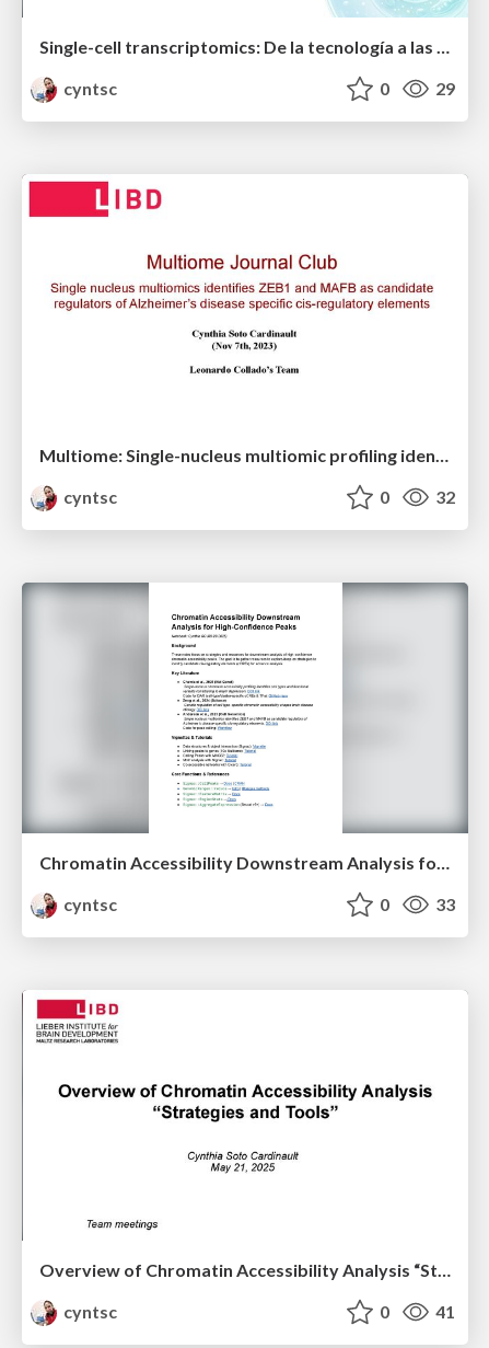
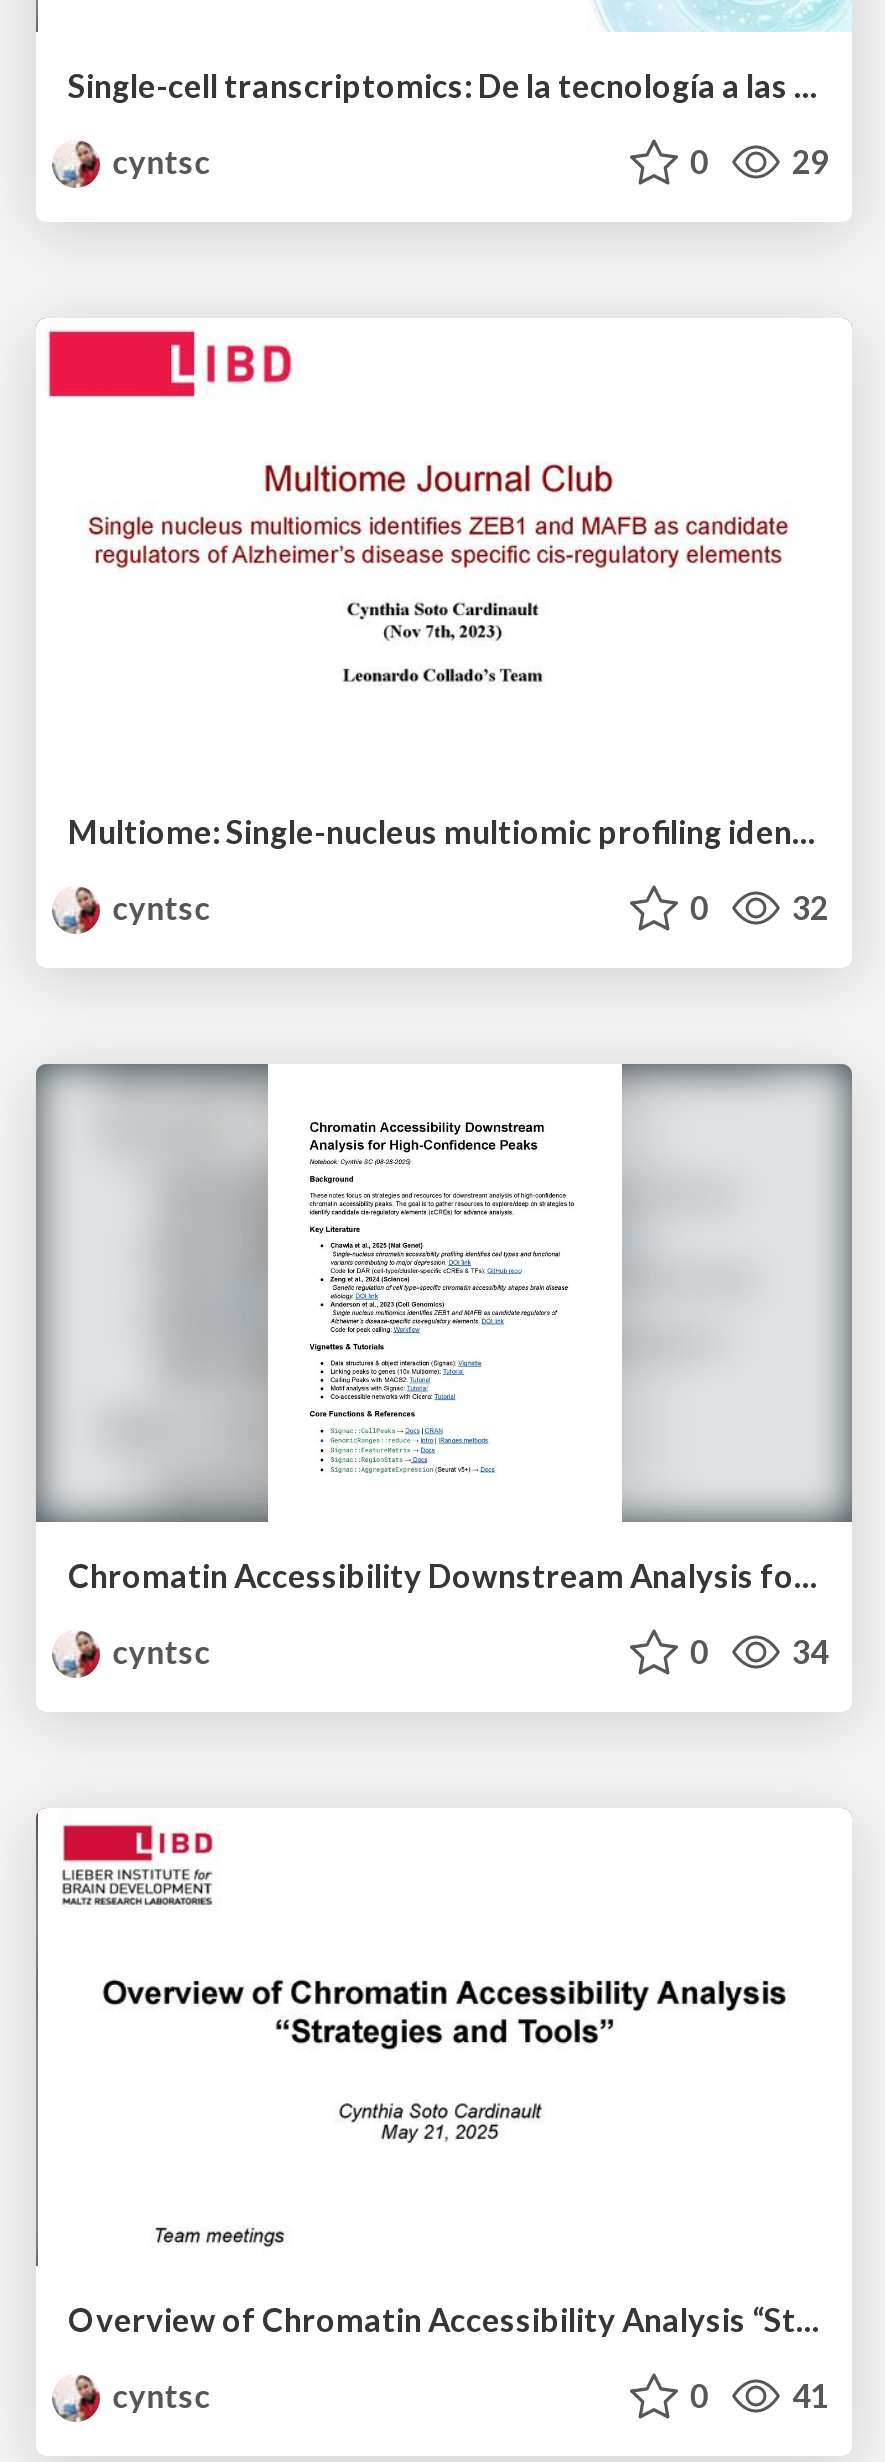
- 33
+ 34
